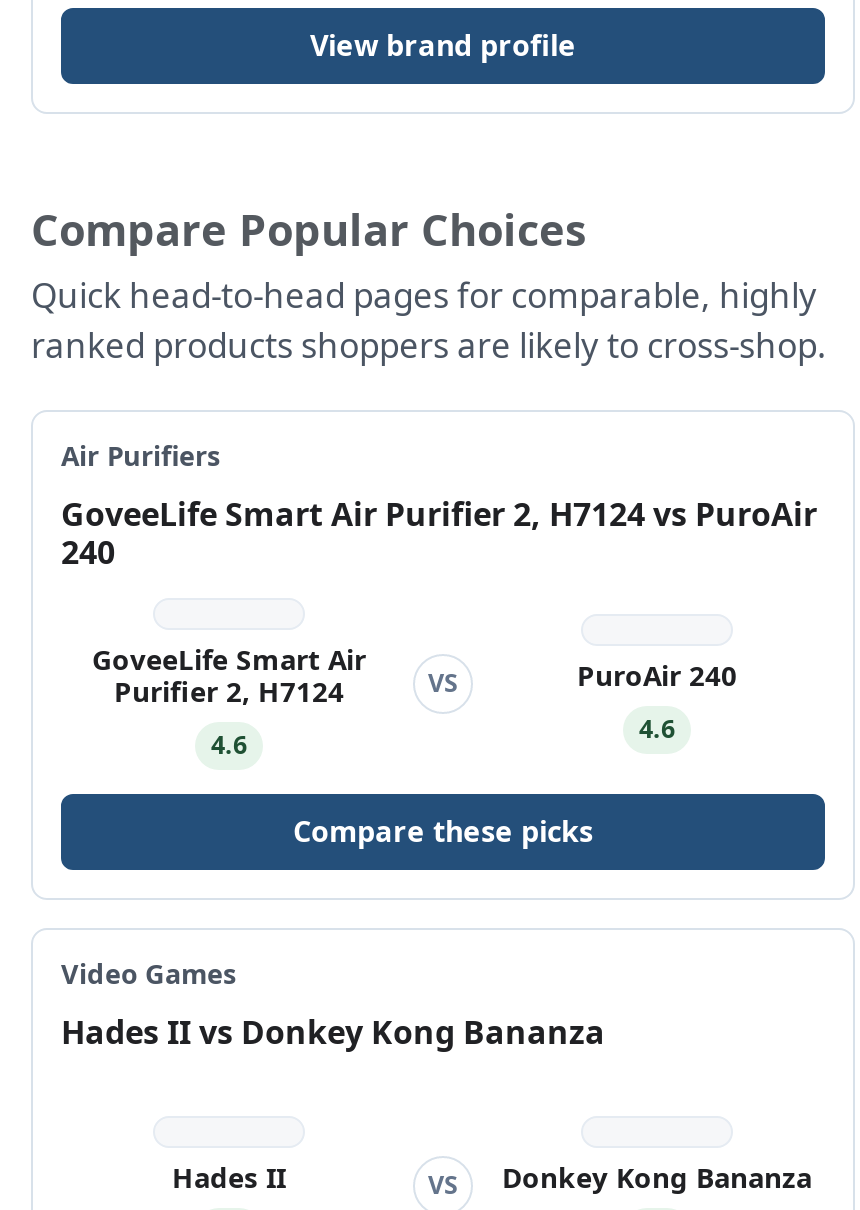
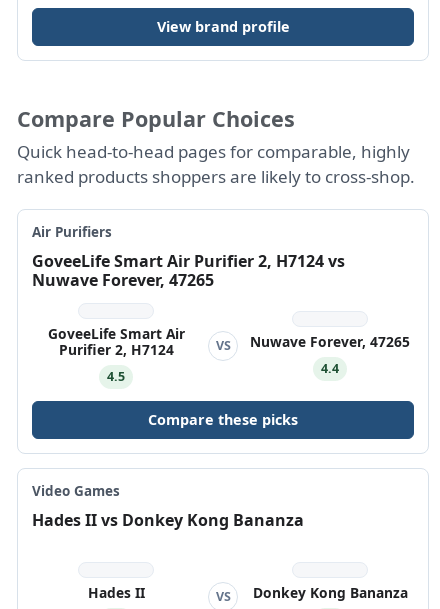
- GoveeLife Smart Air Purifier 2, H7124 vs PuroAir
- 240
+ GoveeLife Smart Air Purifier 2, H7124 vs
+ Nuwave Forever, 47265

- PuroAir 240
+ Nuwave Forever, 47265

- 4.6
+ 4.4

- 4.6
+ 4.5
